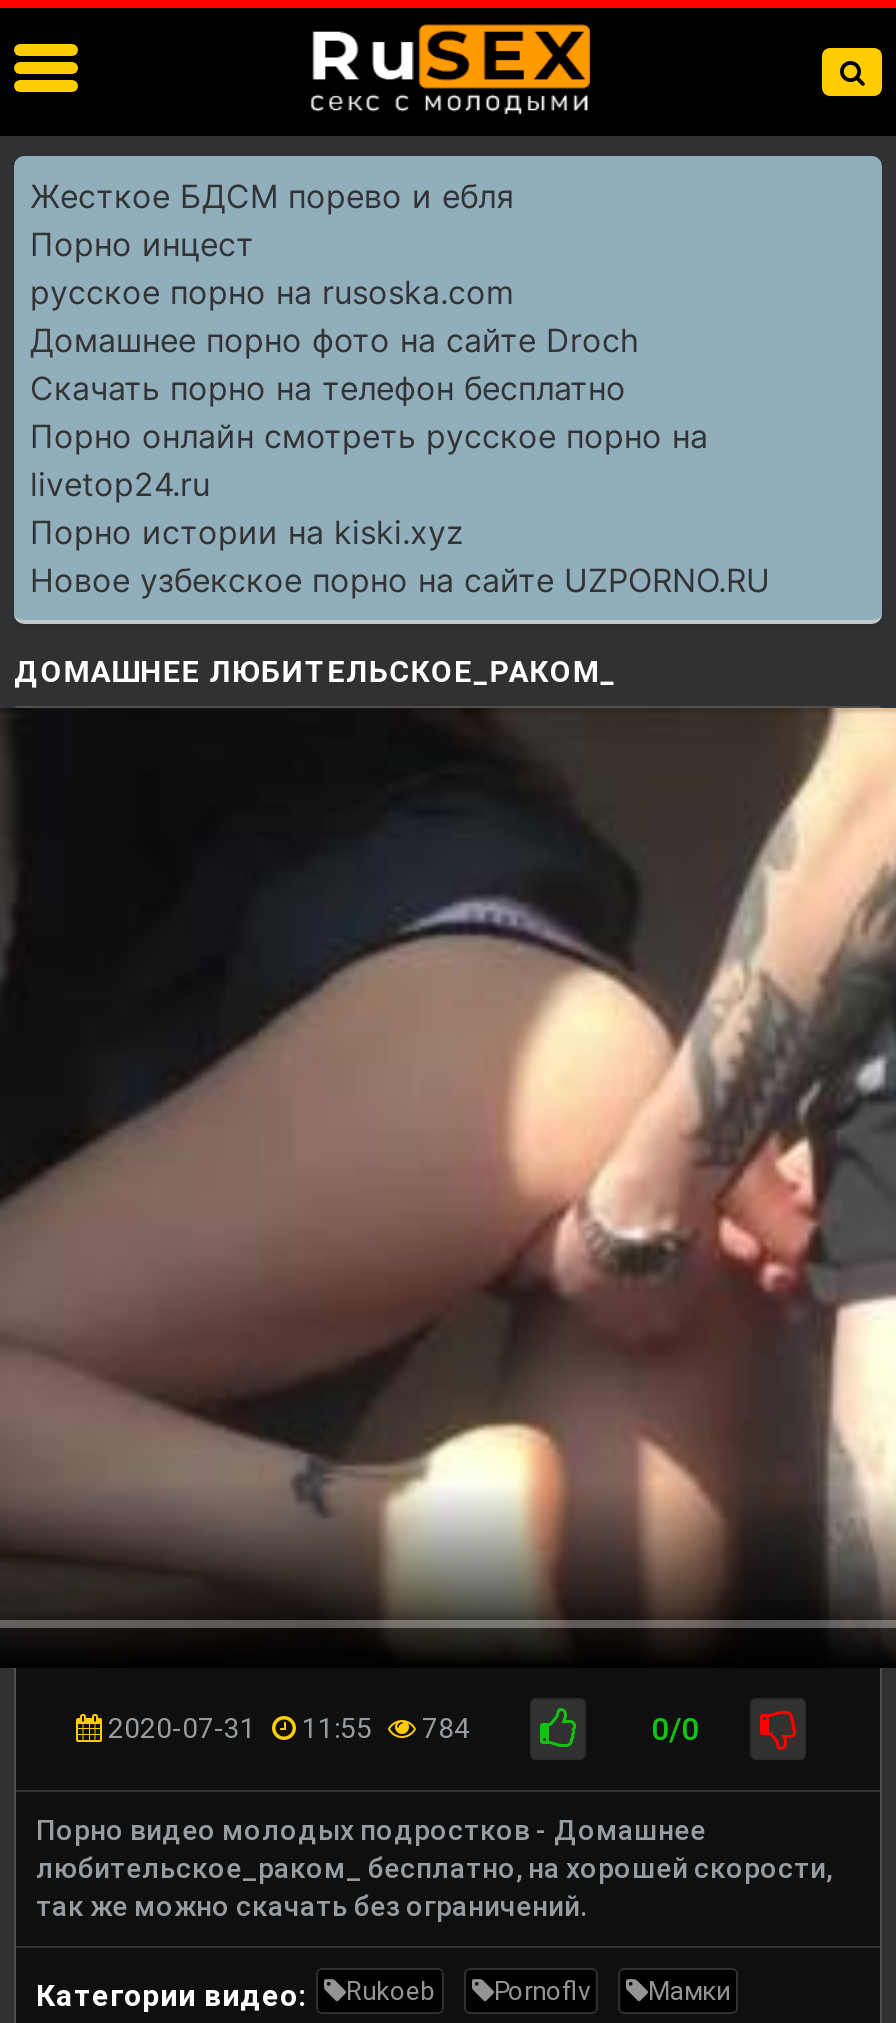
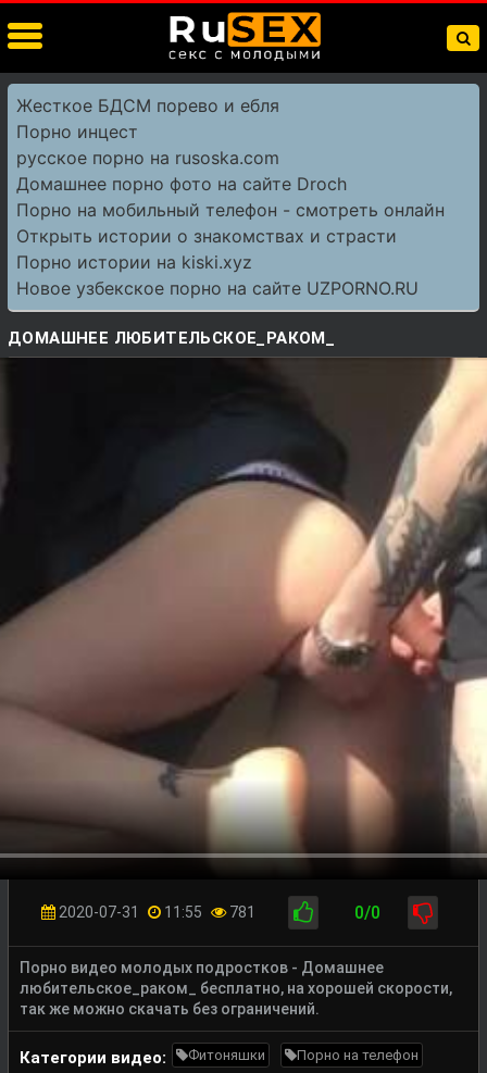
- Скачать порно на телефон бесплатно
- Порно онлайн смотреть русское порно на
- livetop24.ru
+ Порно на мобильный телефон - смотреть онлайн
+ Открыть истории о знакомствах и страсти

- 2020-07-31 11:55 784
+ 2020-07-31 11:55 781

- Rukoeb
- Pornoflv
- Мамки
+ Фитоняшки
+ Порно на телефон
